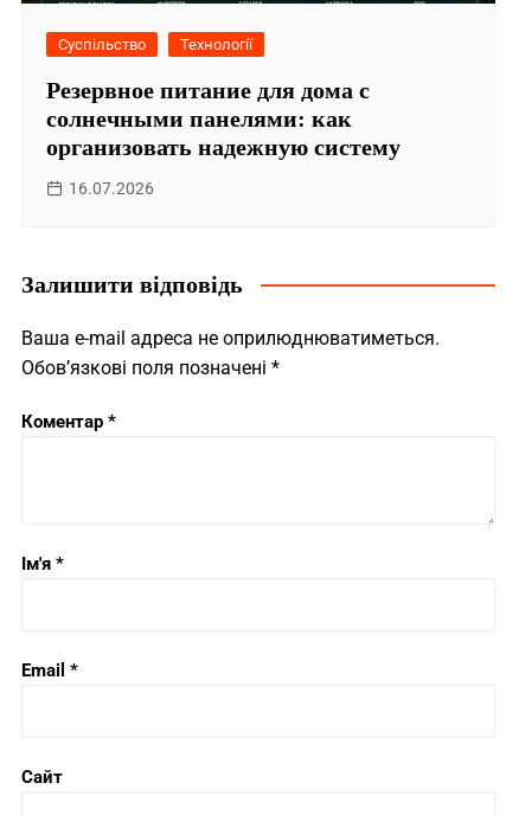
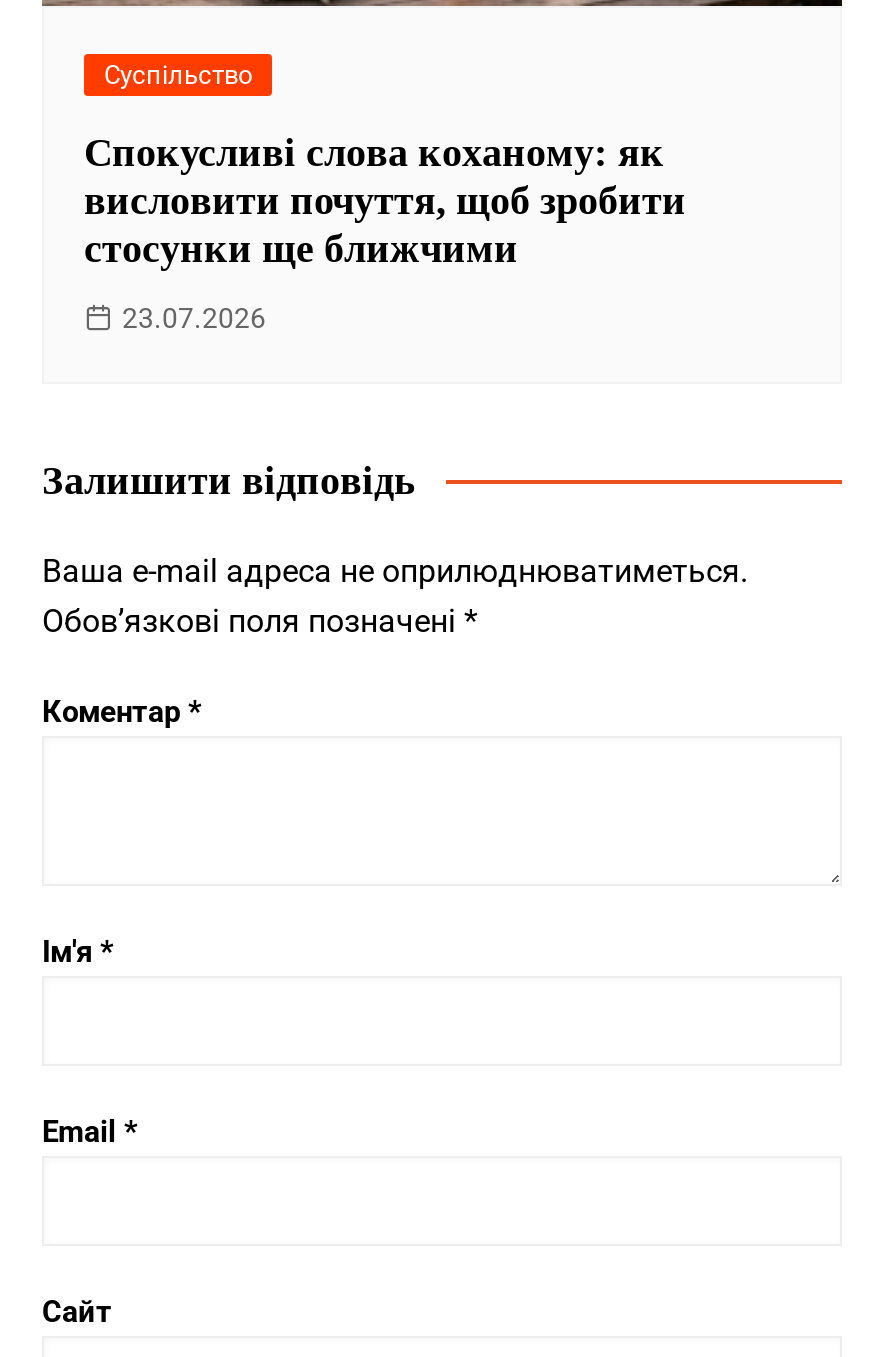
- Технології
- Резервное питание для дома с
- солнечными панелями: как
- организовать надежную систему
- 16.07.2026
+ Спокусливі слова коханому: як
+ висловити почуття, щоб зробити
+ стосунки ще ближчими
+ 23.07.2026
